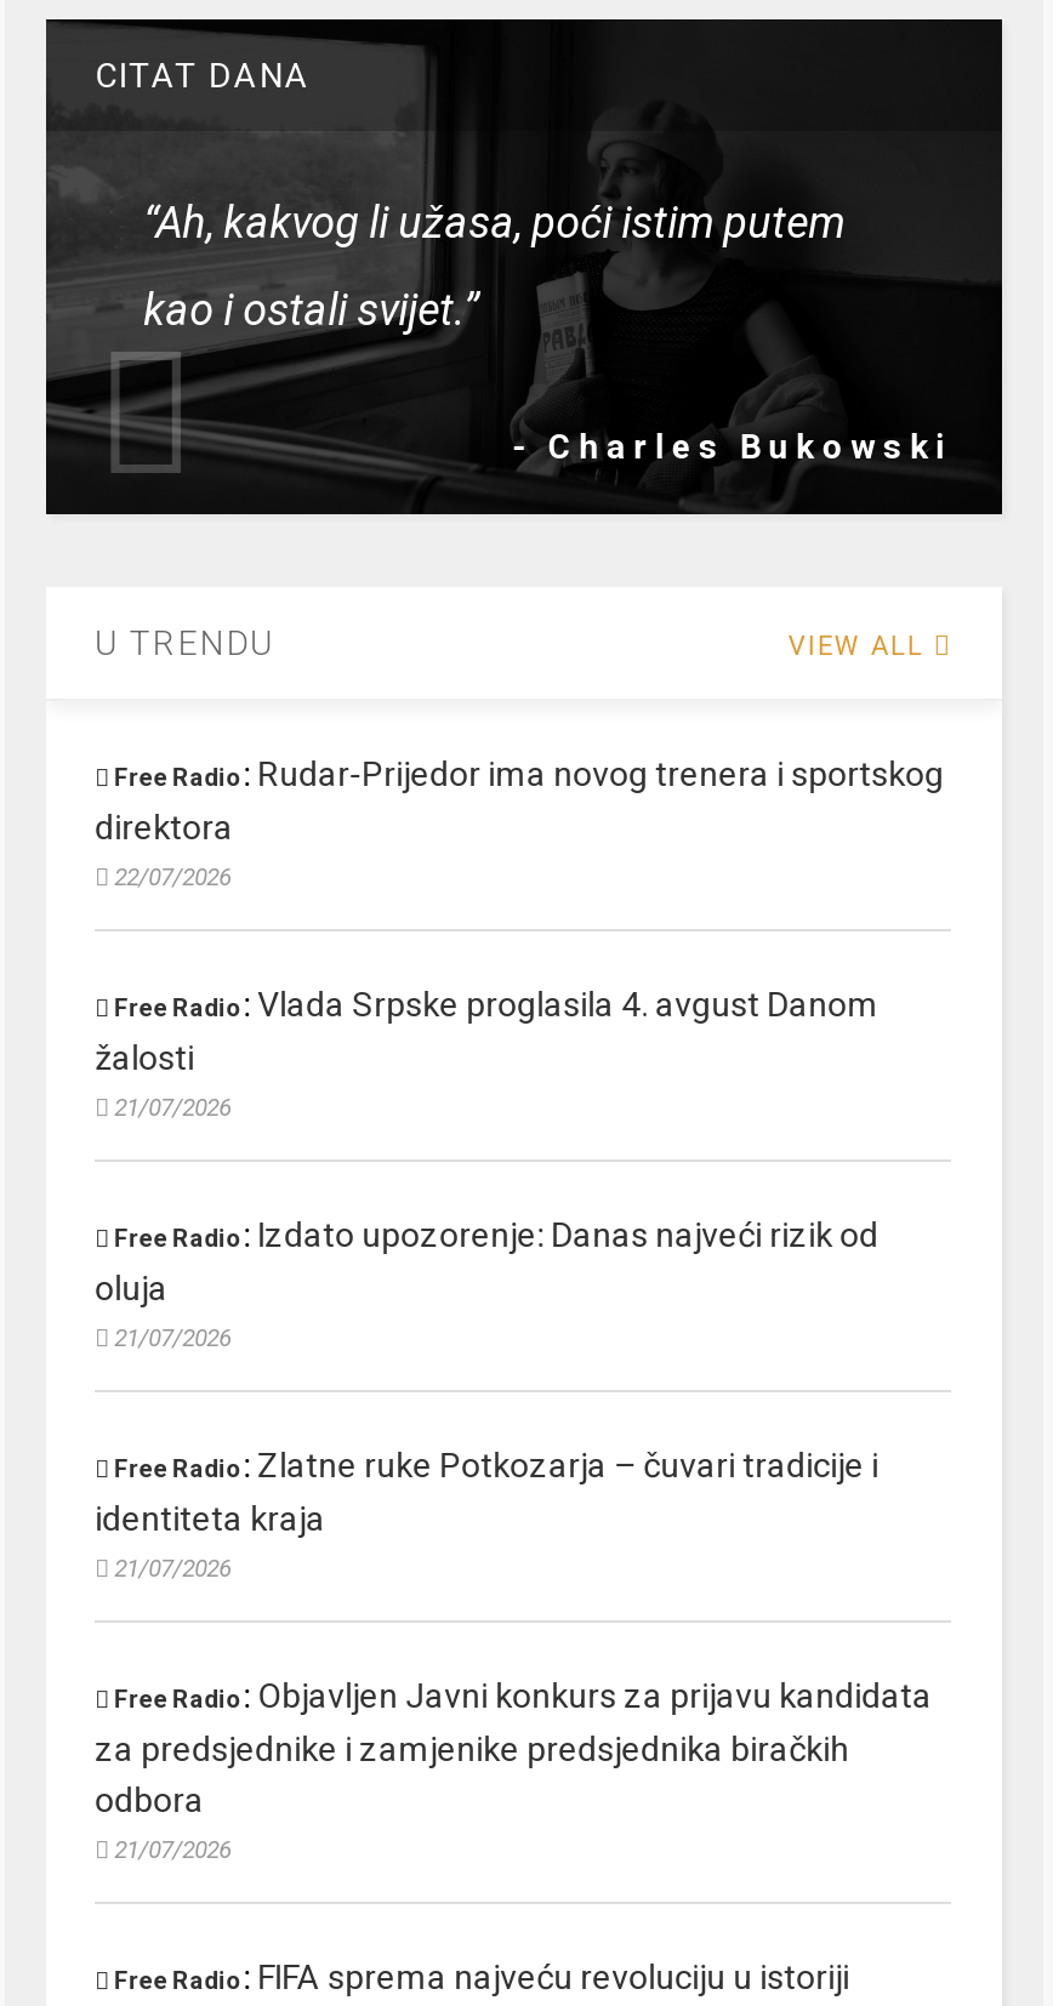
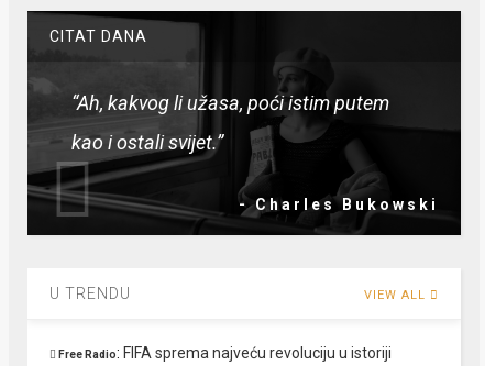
- Free Radio: Rudar-Prijedor ima novog trenera i sportskog
- direktora
- 22/07/2026
- Free Radio: Vlada Srpske proglasila 4. avgust Danom
- žalosti
- 21/07/2026
- Free Radio: Izdato upozorenje: Danas najveći rizik od
- oluja
- 21/07/2026
- Free Radio: Zlatne ruke Potkozarja – čuvari tradicije i
- identiteta kraja
- 21/07/2026
- Free Radio: Objavljen Javni konkurs za prijavu kandidata
- za predsjednike i zamjenike predsjednika biračkih
- odbora
- 21/07/2026
